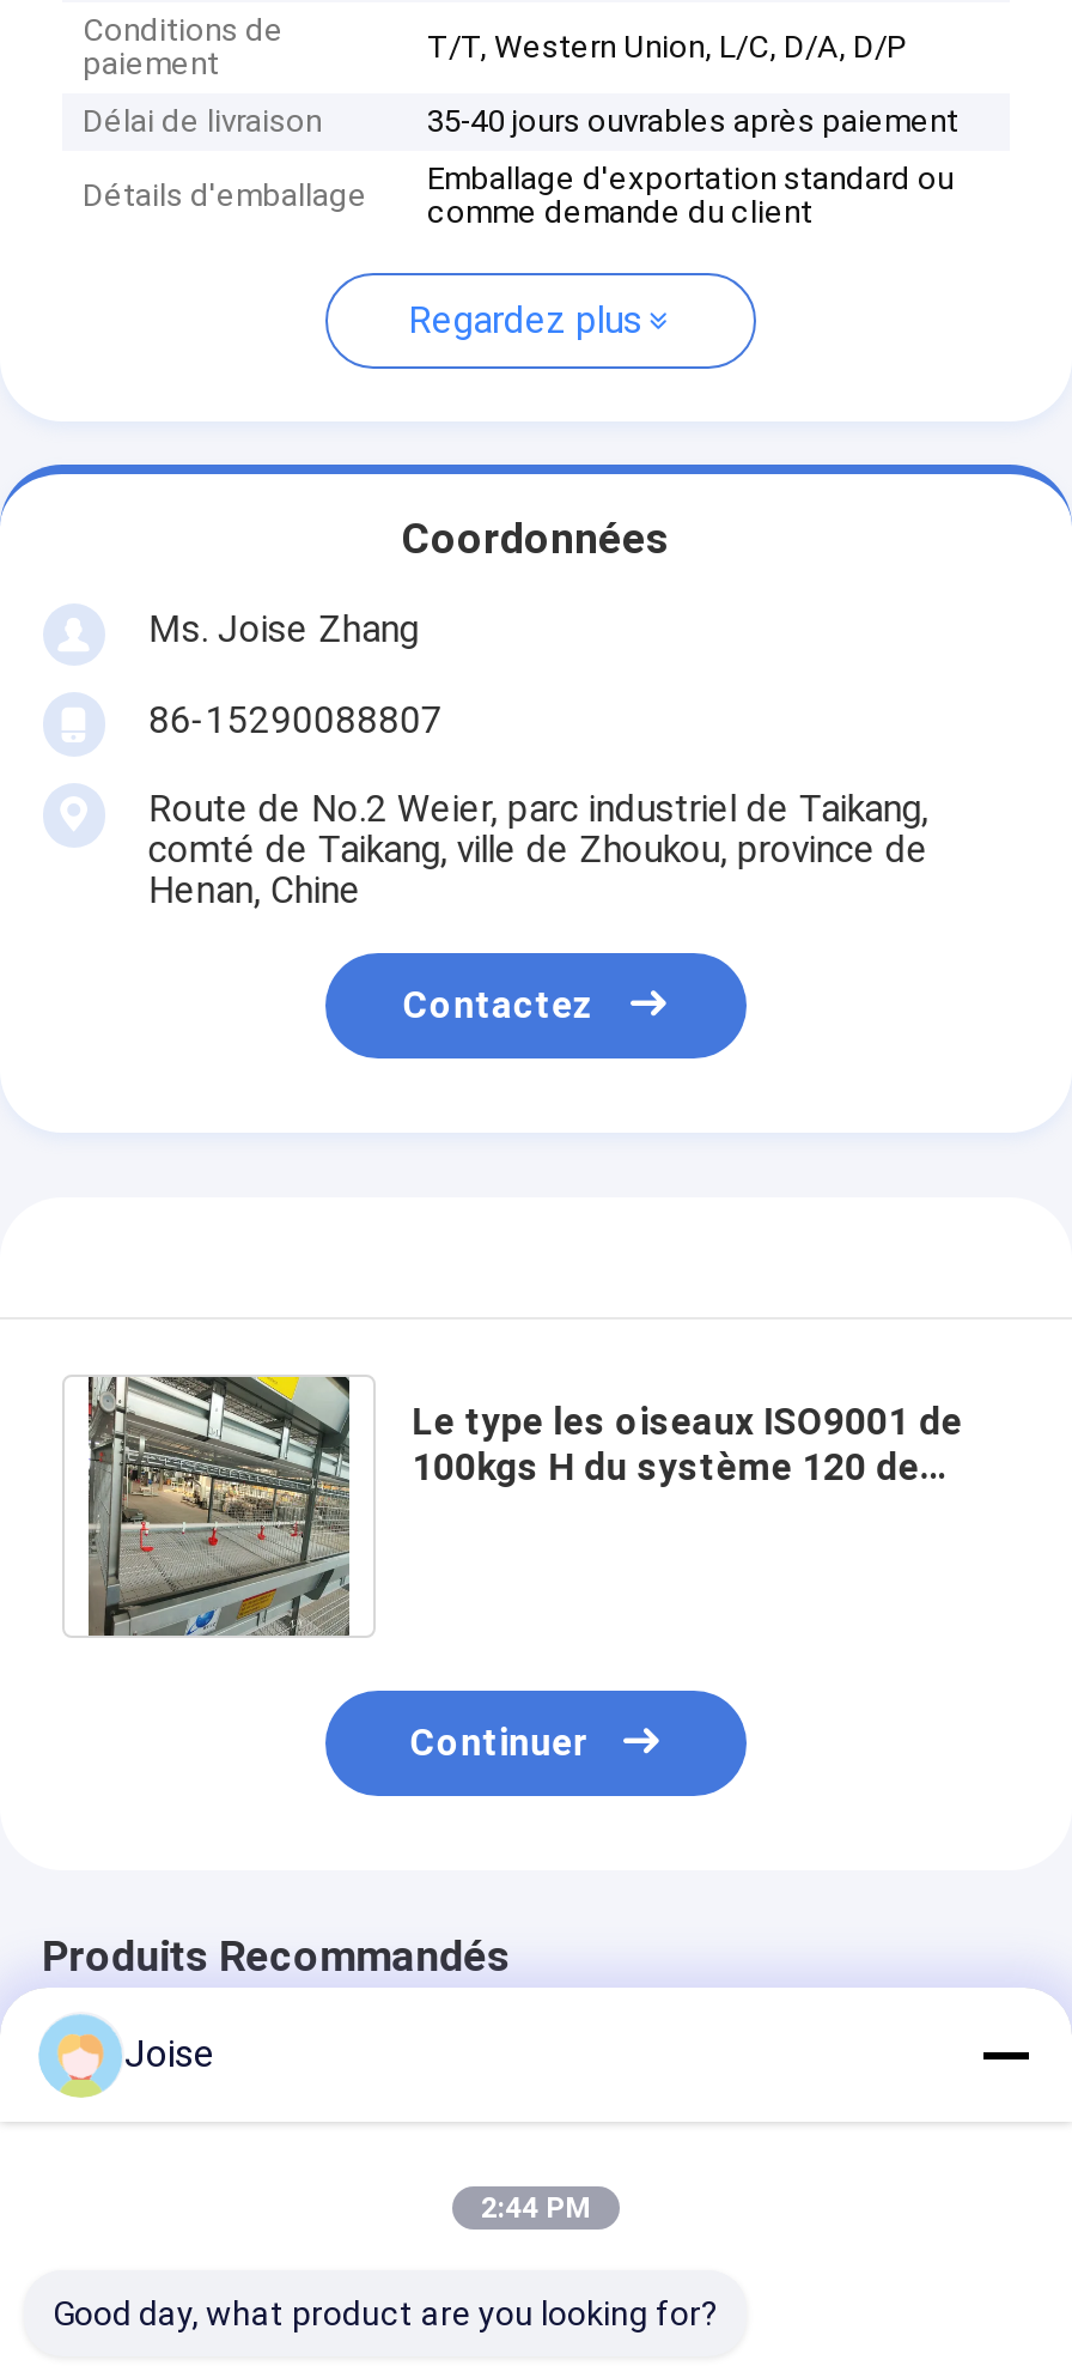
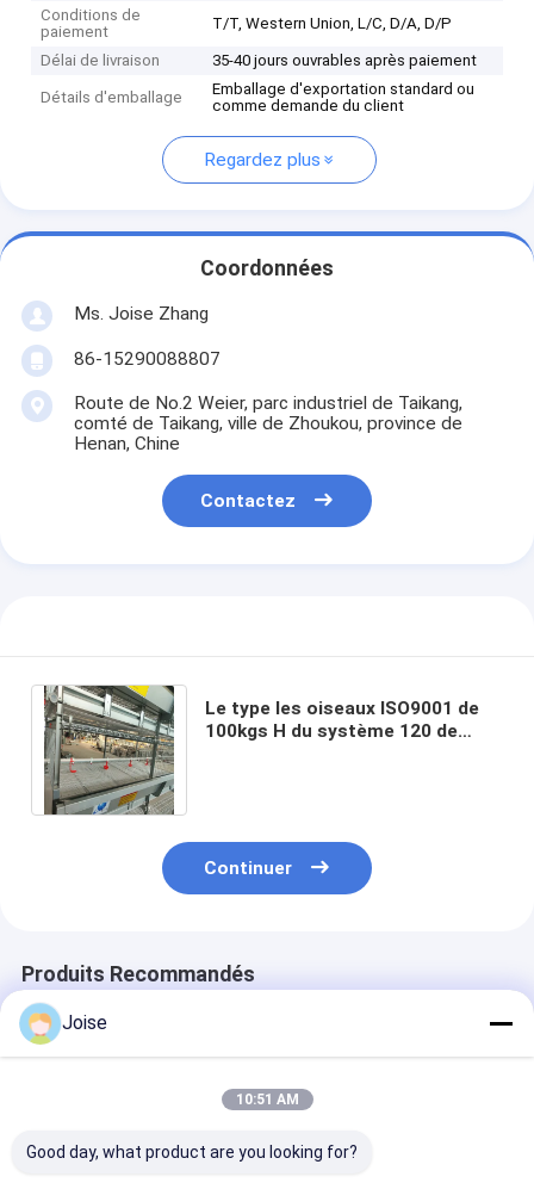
- 2:44 PM
+ 10:51 AM
